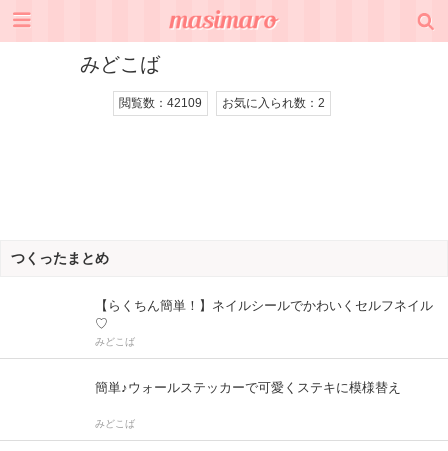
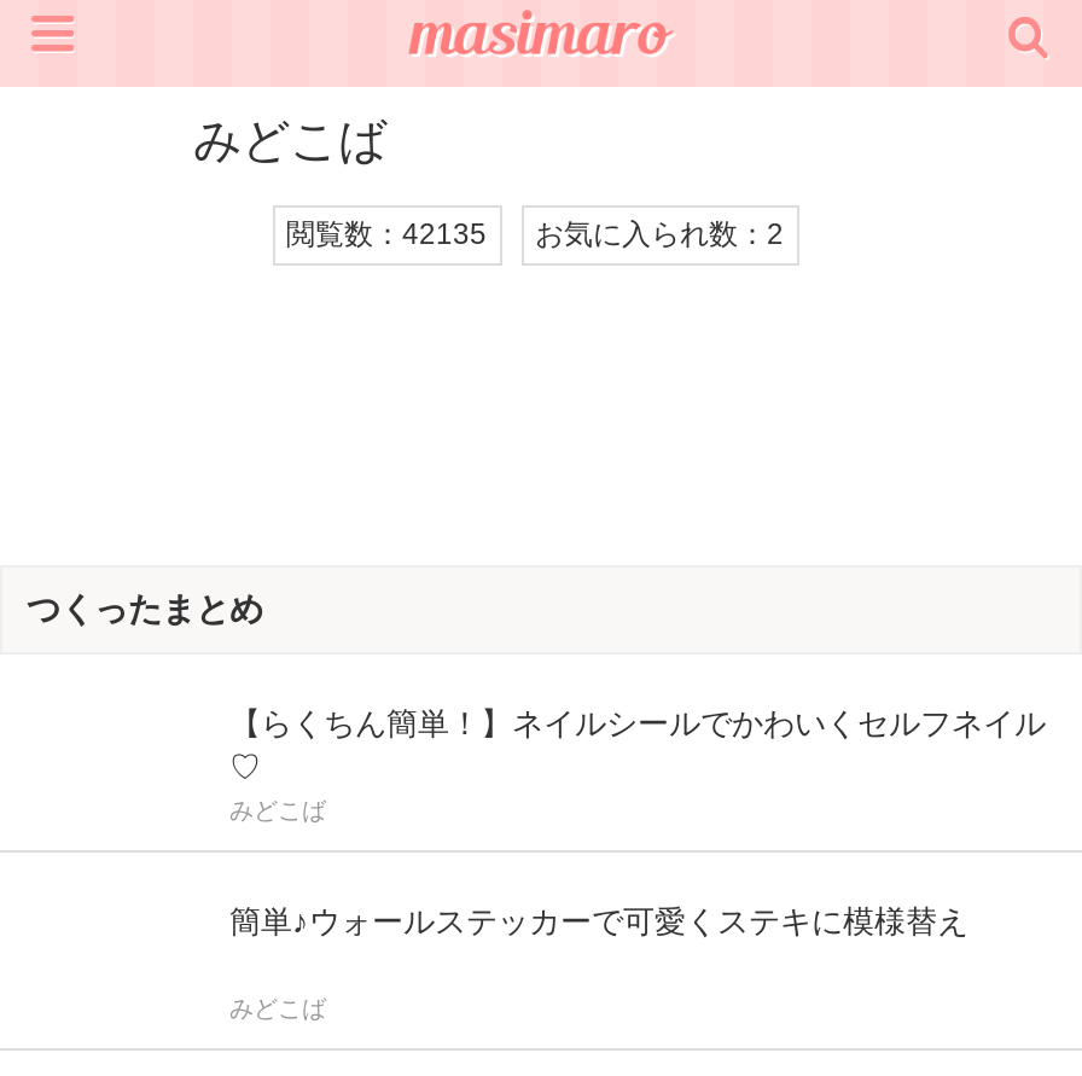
- 閲覧数：42109 お気に入られ数：2
+ 閲覧数：42135 お気に入られ数：2
